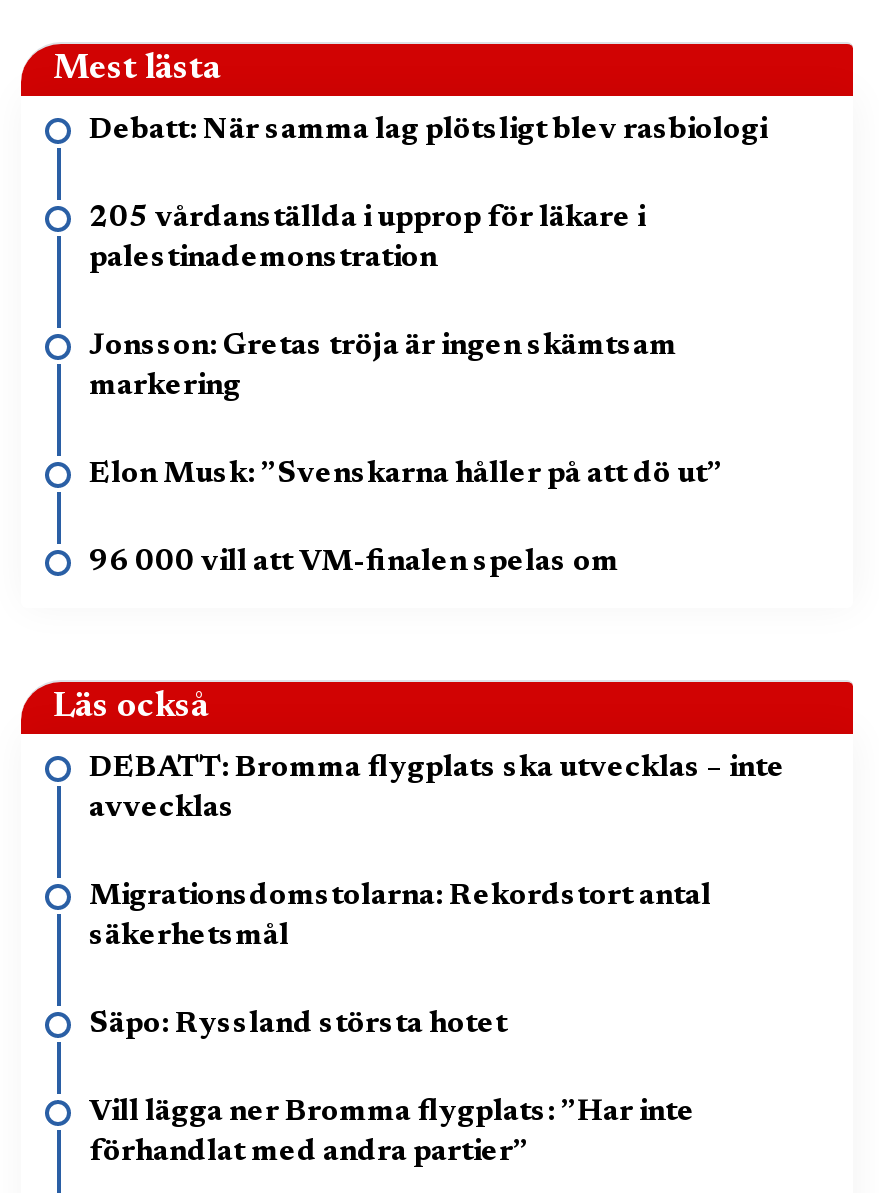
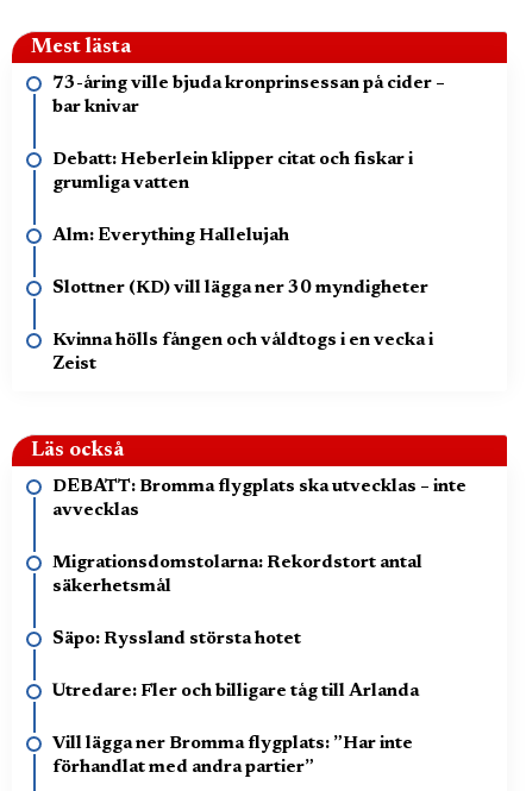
- Debatt: När samma lag plötsligt blev rasbiologi
+ 73-åring ville bjuda kronprinsessan på cider –
+ bar knivar

- 205 vårdanställda i upprop för läkare i
- palestinademonstration
+ Debatt: Heberlein klipper citat och fiskar i
+ grumliga vatten

- Jonsson: Gretas tröja är ingen skämtsam
- markering
+ Alm: Everything Hallelujah

- Elon Musk: ”Svenskarna håller på att dö ut”
+ Slottner (KD) vill lägga ner 30 myndigheter

- 96 000 vill att VM-finalen spelas om
+ Kvinna hölls fången och våldtogs i en vecka i
+ Zeist

+ Utredare: Fler och billigare tåg till Arlanda
